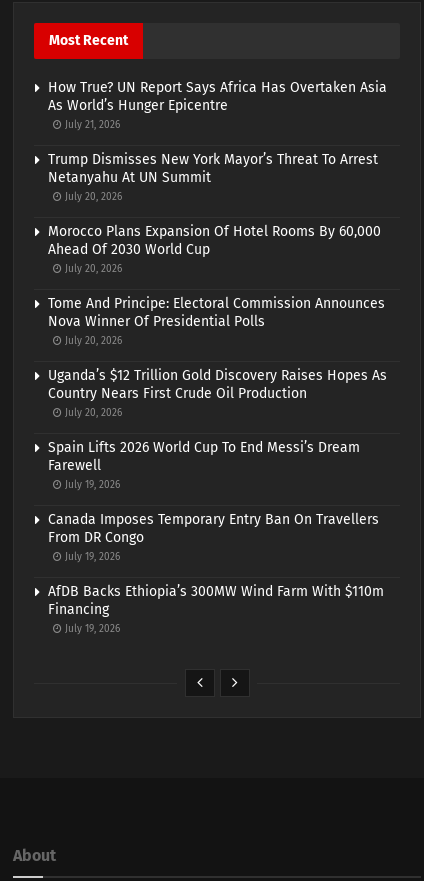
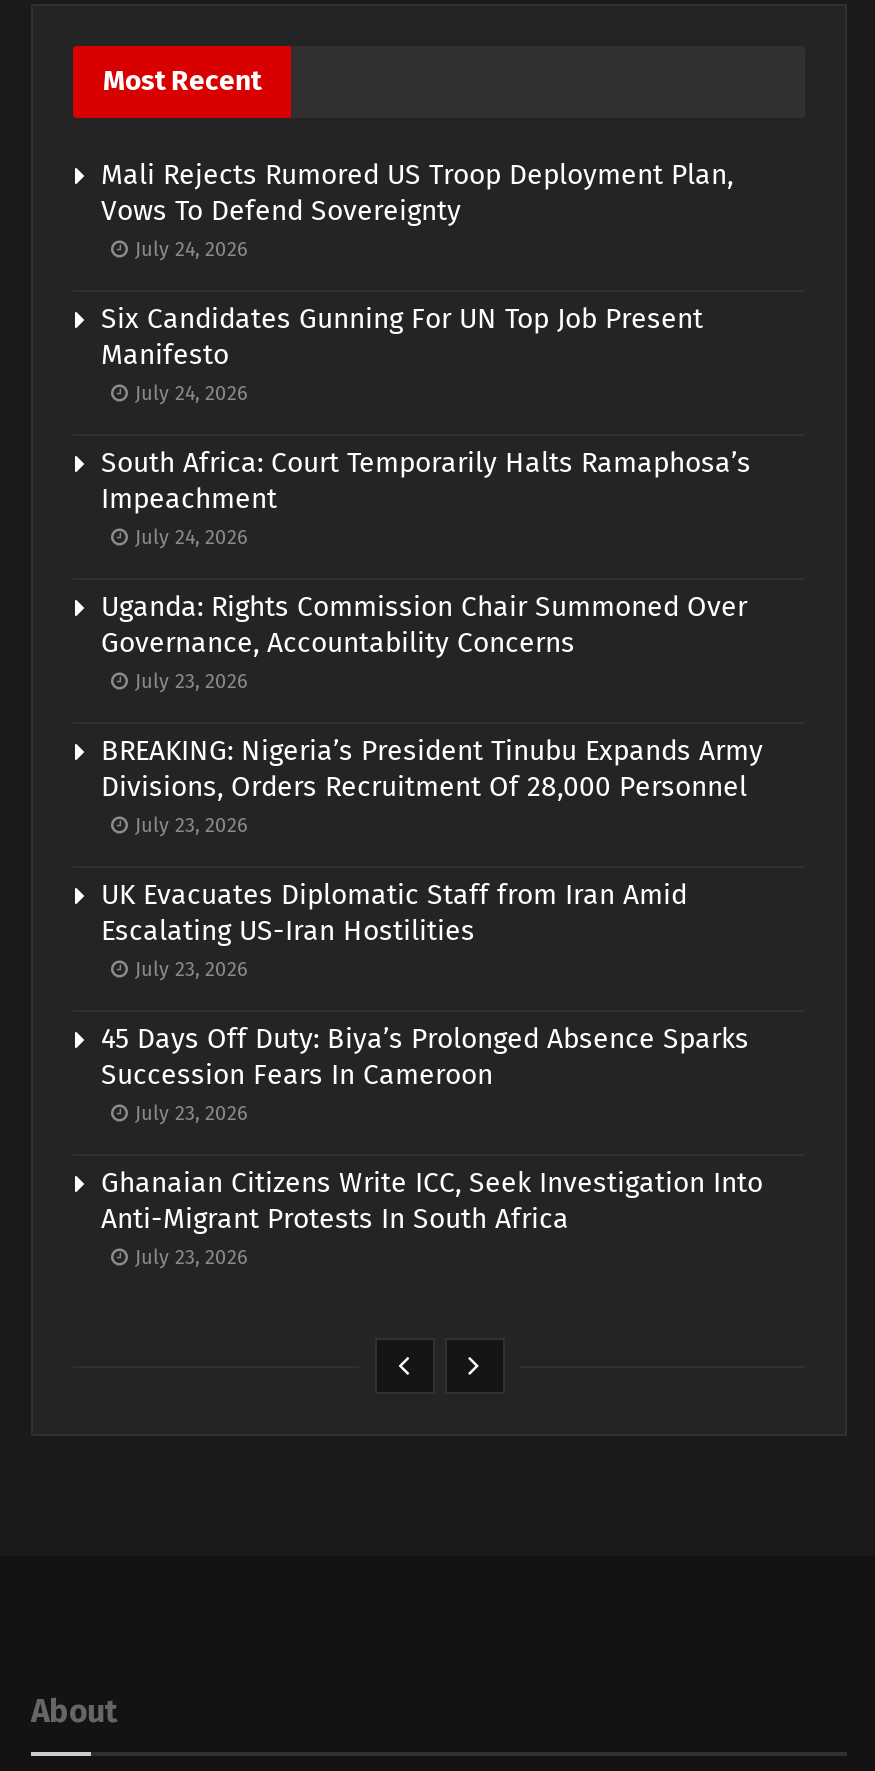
- How True? UN Report Says Africa Has Overtaken Asia
- As World’s Hunger Epicentre
- July 21, 2026
+ Mali Rejects Rumored US Troop Deployment Plan,
+ Vows To Defend Sovereignty
+ July 24, 2026

- Trump Dismisses New York Mayor’s Threat To Arrest
- Netanyahu At UN Summit
- July 20, 2026
+ Six Candidates Gunning For UN Top Job Present
+ Manifesto
+ July 24, 2026

- Morocco Plans Expansion Of Hotel Rooms By 60,000
- Ahead Of 2030 World Cup
- July 20, 2026
+ South Africa: Court Temporarily Halts Ramaphosa’s
+ Impeachment
+ July 24, 2026

- Tome And Principe: Electoral Commission Announces
- Nova Winner Of Presidential Polls
- July 20, 2026
+ Uganda: Rights Commission Chair Summoned Over
+ Governance, Accountability Concerns
+ July 23, 2026

- Uganda’s $12 Trillion Gold Discovery Raises Hopes As
- Country Nears First Crude Oil Production
- July 20, 2026
+ BREAKING: Nigeria’s President Tinubu Expands Army
+ Divisions, Orders Recruitment Of 28,000 Personnel
+ July 23, 2026

- Spain Lifts 2026 World Cup To End Messi’s Dream
- Farewell
- July 19, 2026
+ UK Evacuates Diplomatic Staff from Iran Amid
+ Escalating US-Iran Hostilities
+ July 23, 2026

- Canada Imposes Temporary Entry Ban On Travellers
- From DR Congo
- July 19, 2026
+ 45 Days Off Duty: Biya’s Prolonged Absence Sparks
+ Succession Fears In Cameroon
+ July 23, 2026

- AfDB Backs Ethiopia’s 300MW Wind Farm With $110m
- Financing
- July 19, 2026
+ Ghanaian Citizens Write ICC, Seek Investigation Into
+ Anti-Migrant Protests In South Africa
+ July 23, 2026
